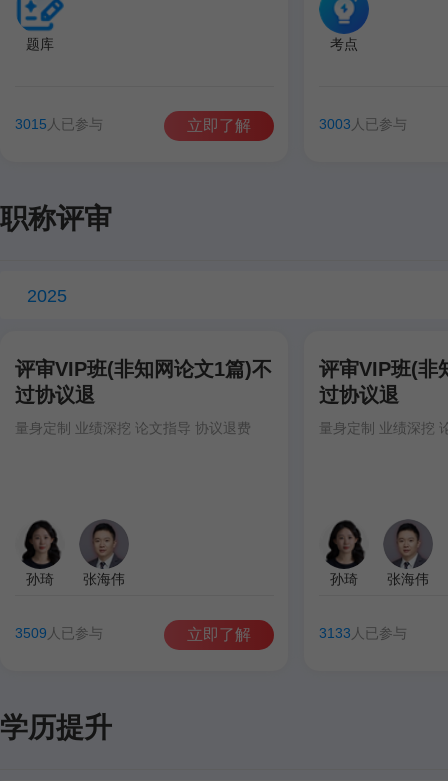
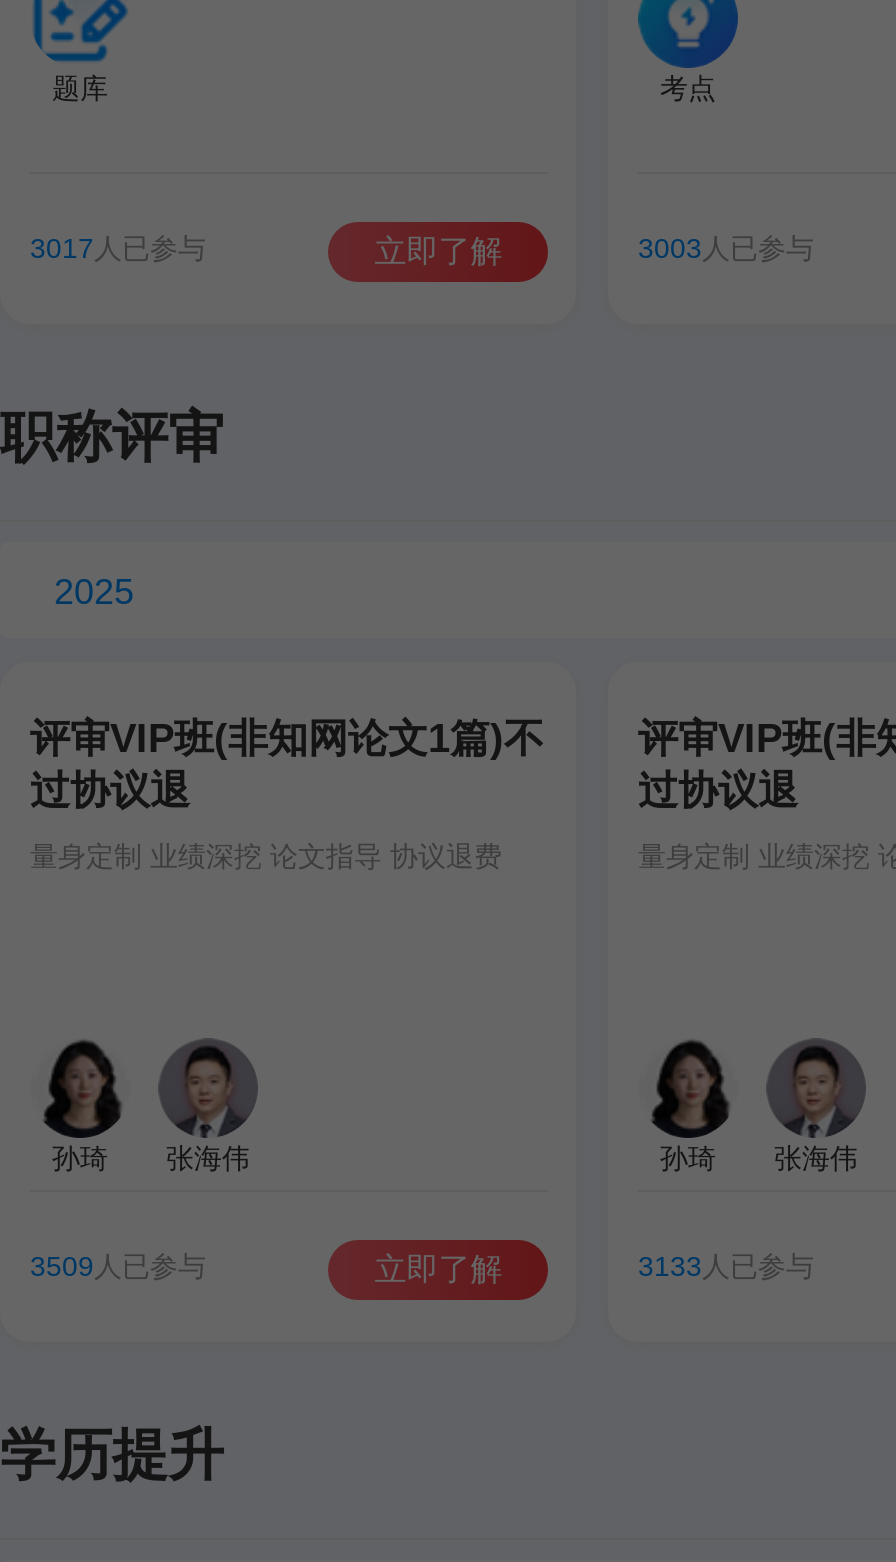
- 3015人已参与
+ 3017人已参与
